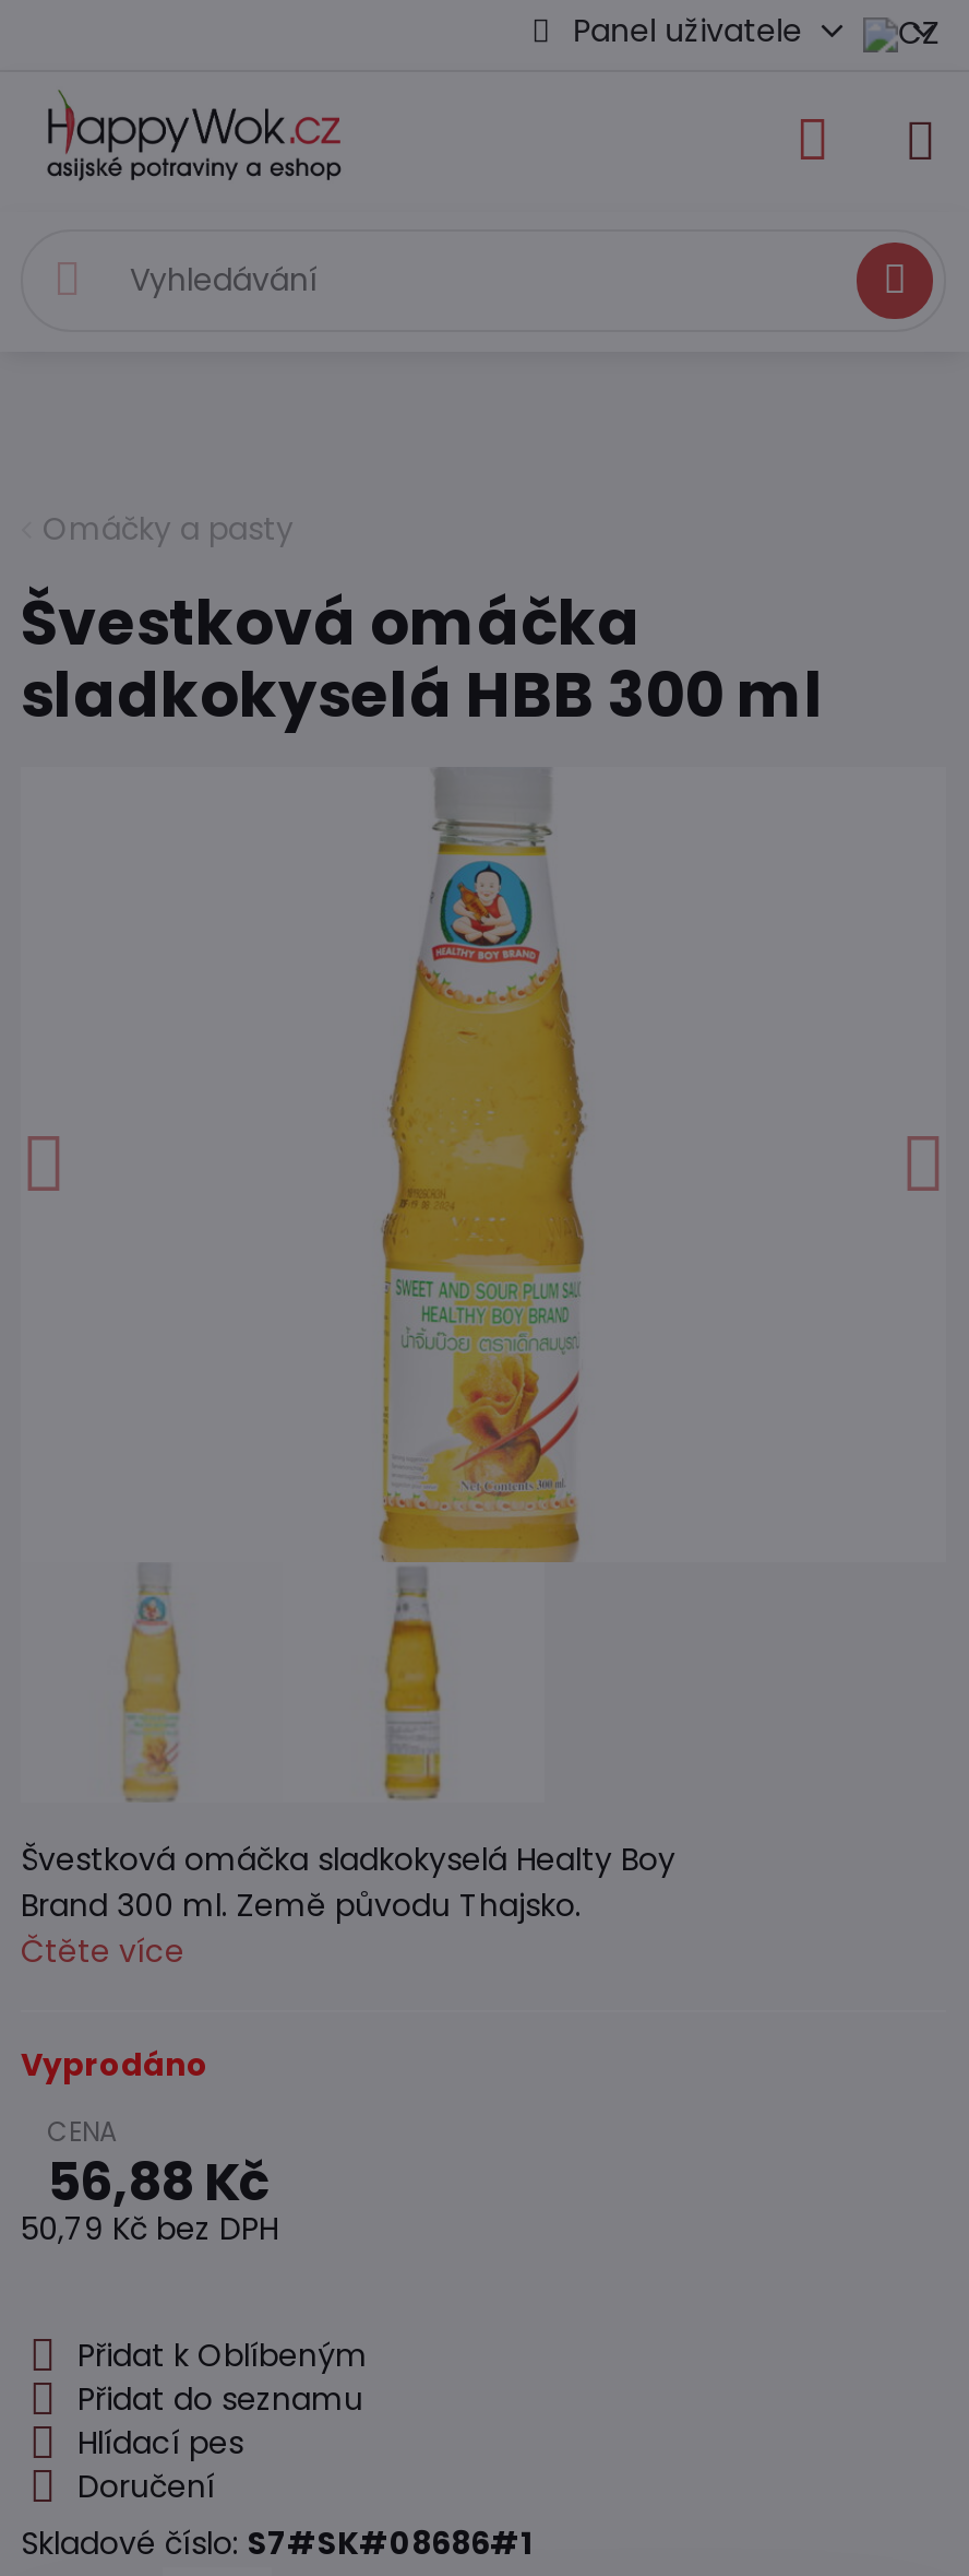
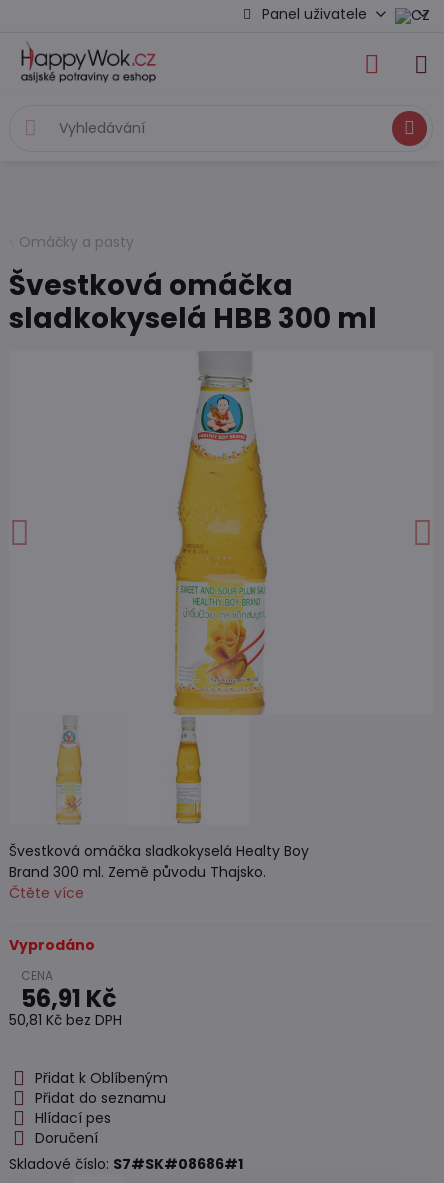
- 56,88 Kč
+ 56,91 Kč

- 50,79 Kč bez DPH
+ 50,81 Kč bez DPH
